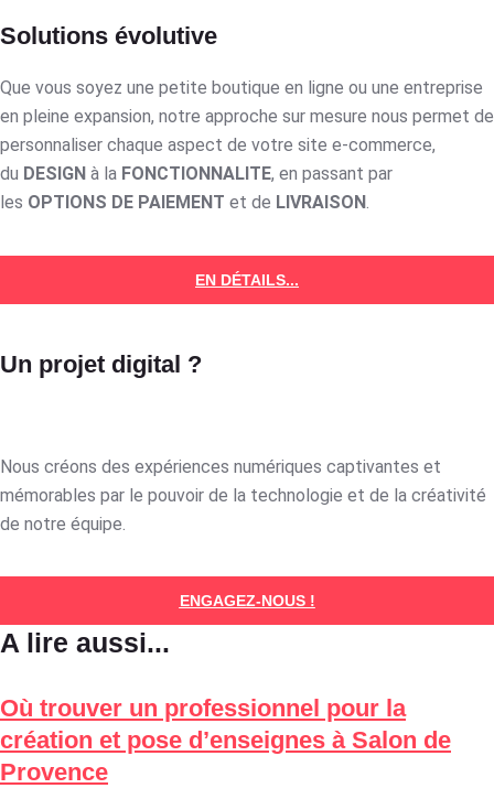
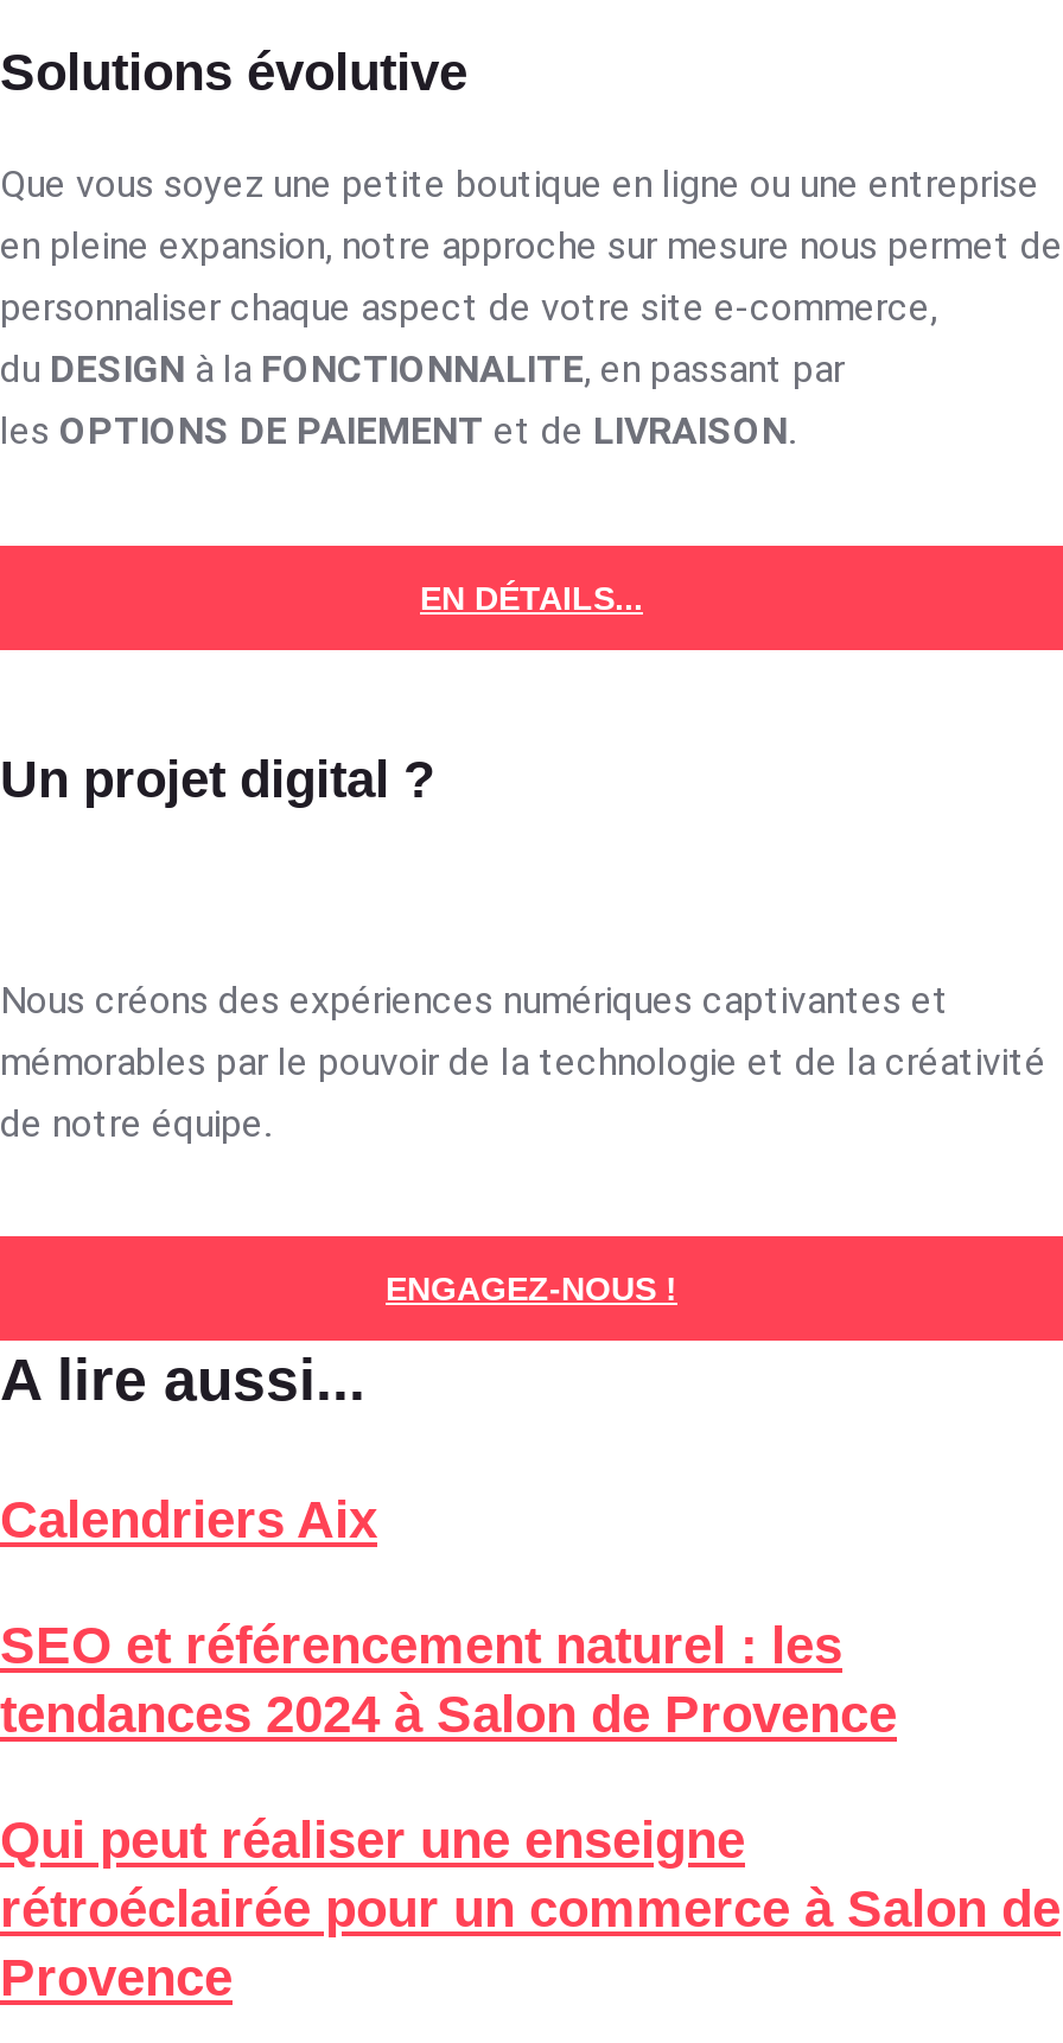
- Où trouver un professionnel pour la
- création et pose d’enseignes à Salon de
+ Calendriers Aix
+ SEO et référencement naturel : les
+ tendances 2024 à Salon de Provence
+ Qui peut réaliser une enseigne
+ rétroéclairée pour un commerce à Salon de
